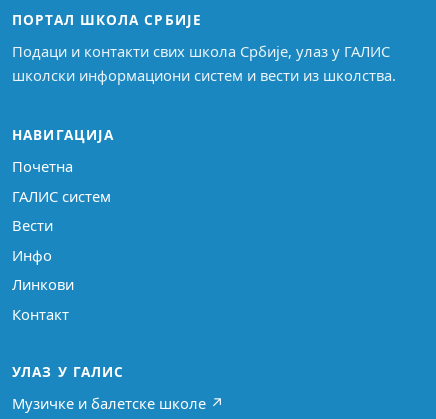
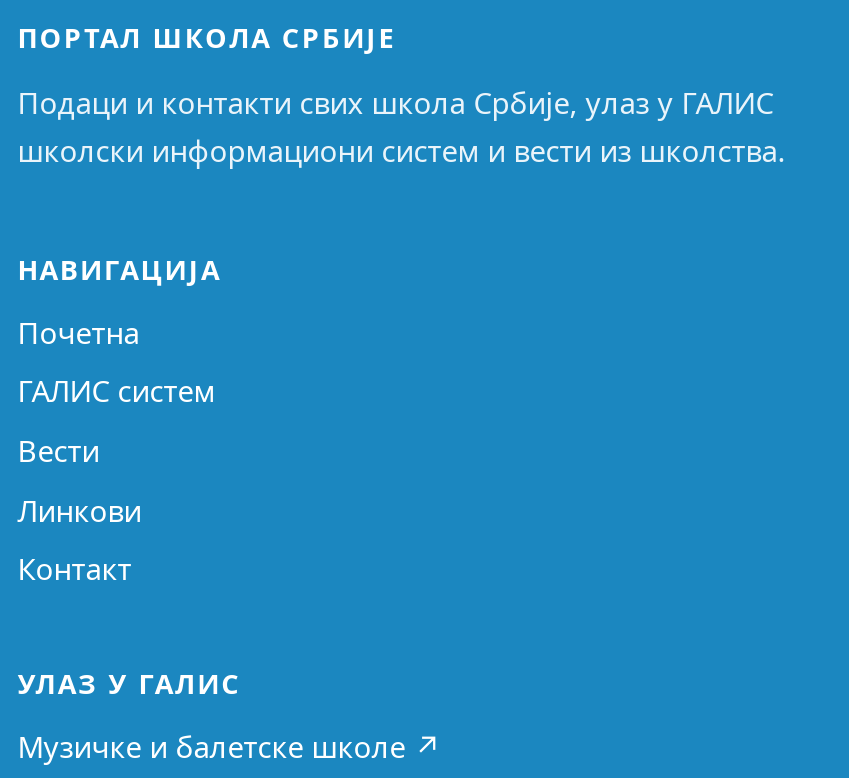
- Инфо
